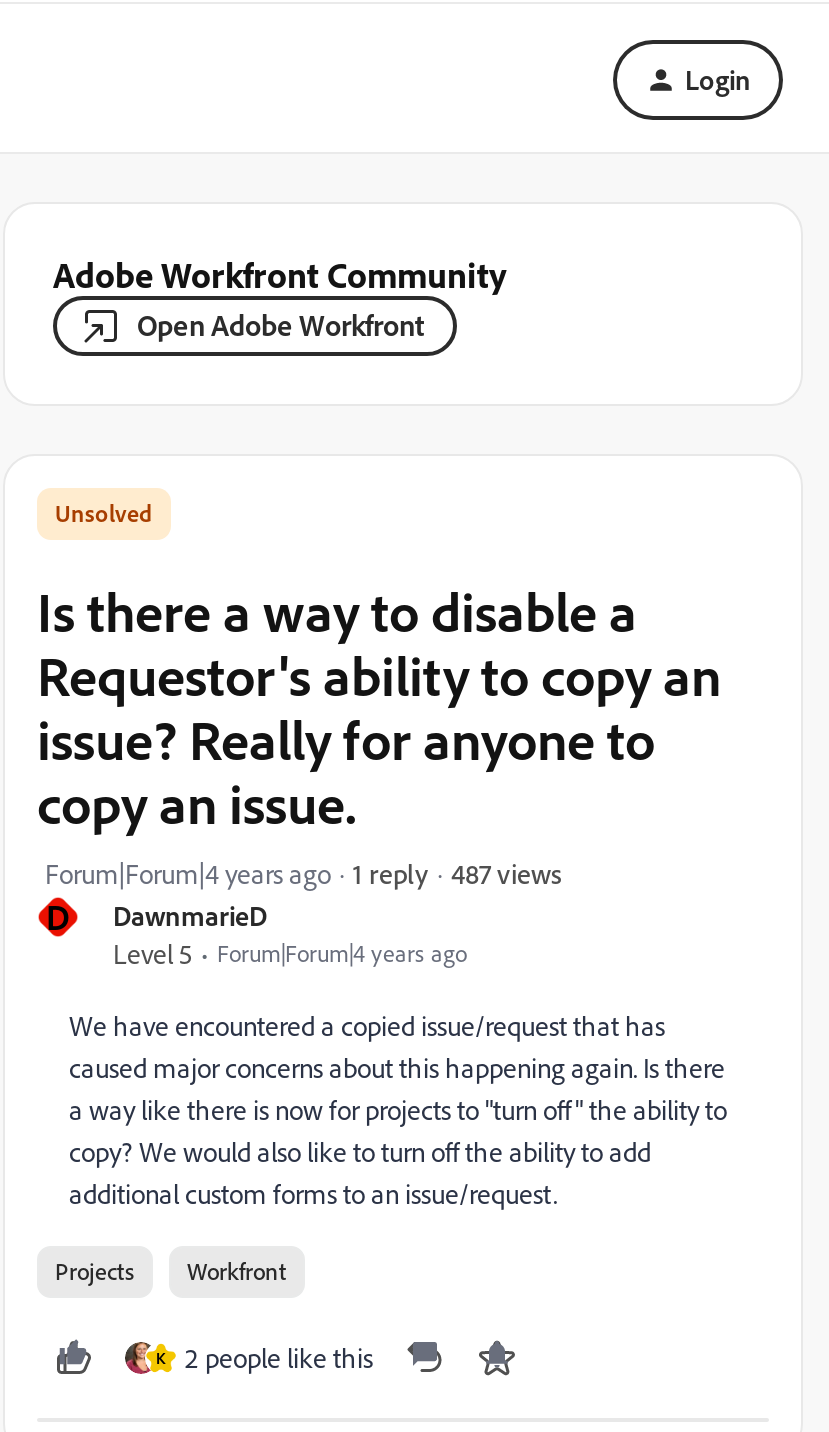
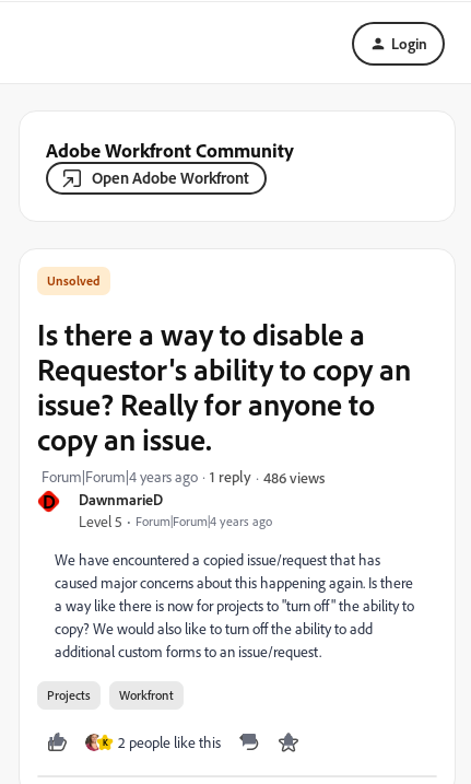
- 487 views
+ 486 views
